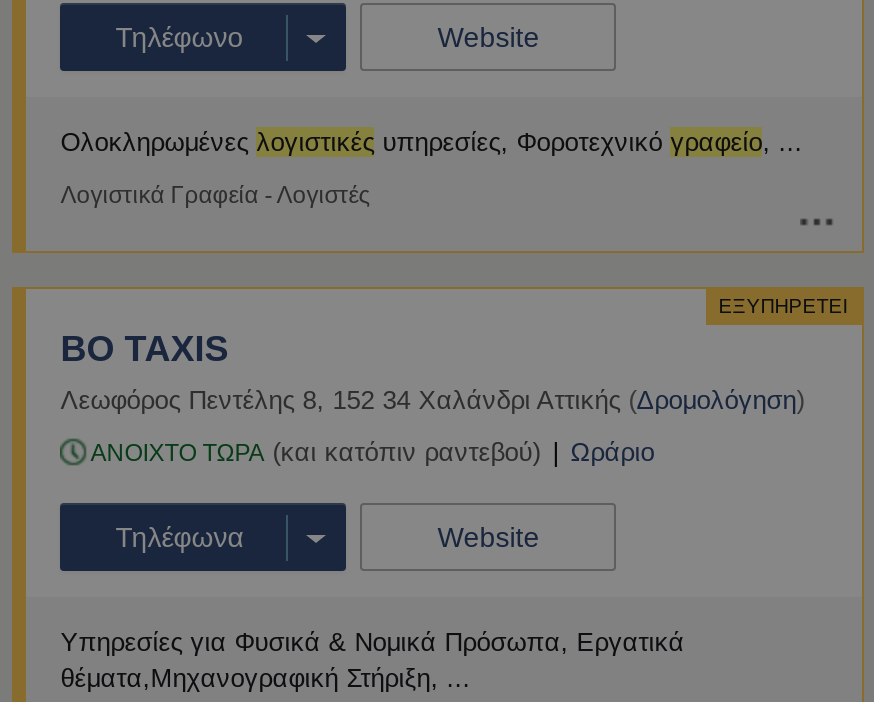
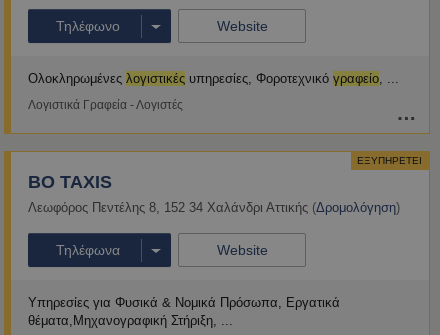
- ΑΝΟΙΧΤΟ ΤΩΡΑ (και κατόπιν ραντεβού)
- Ωράριο
